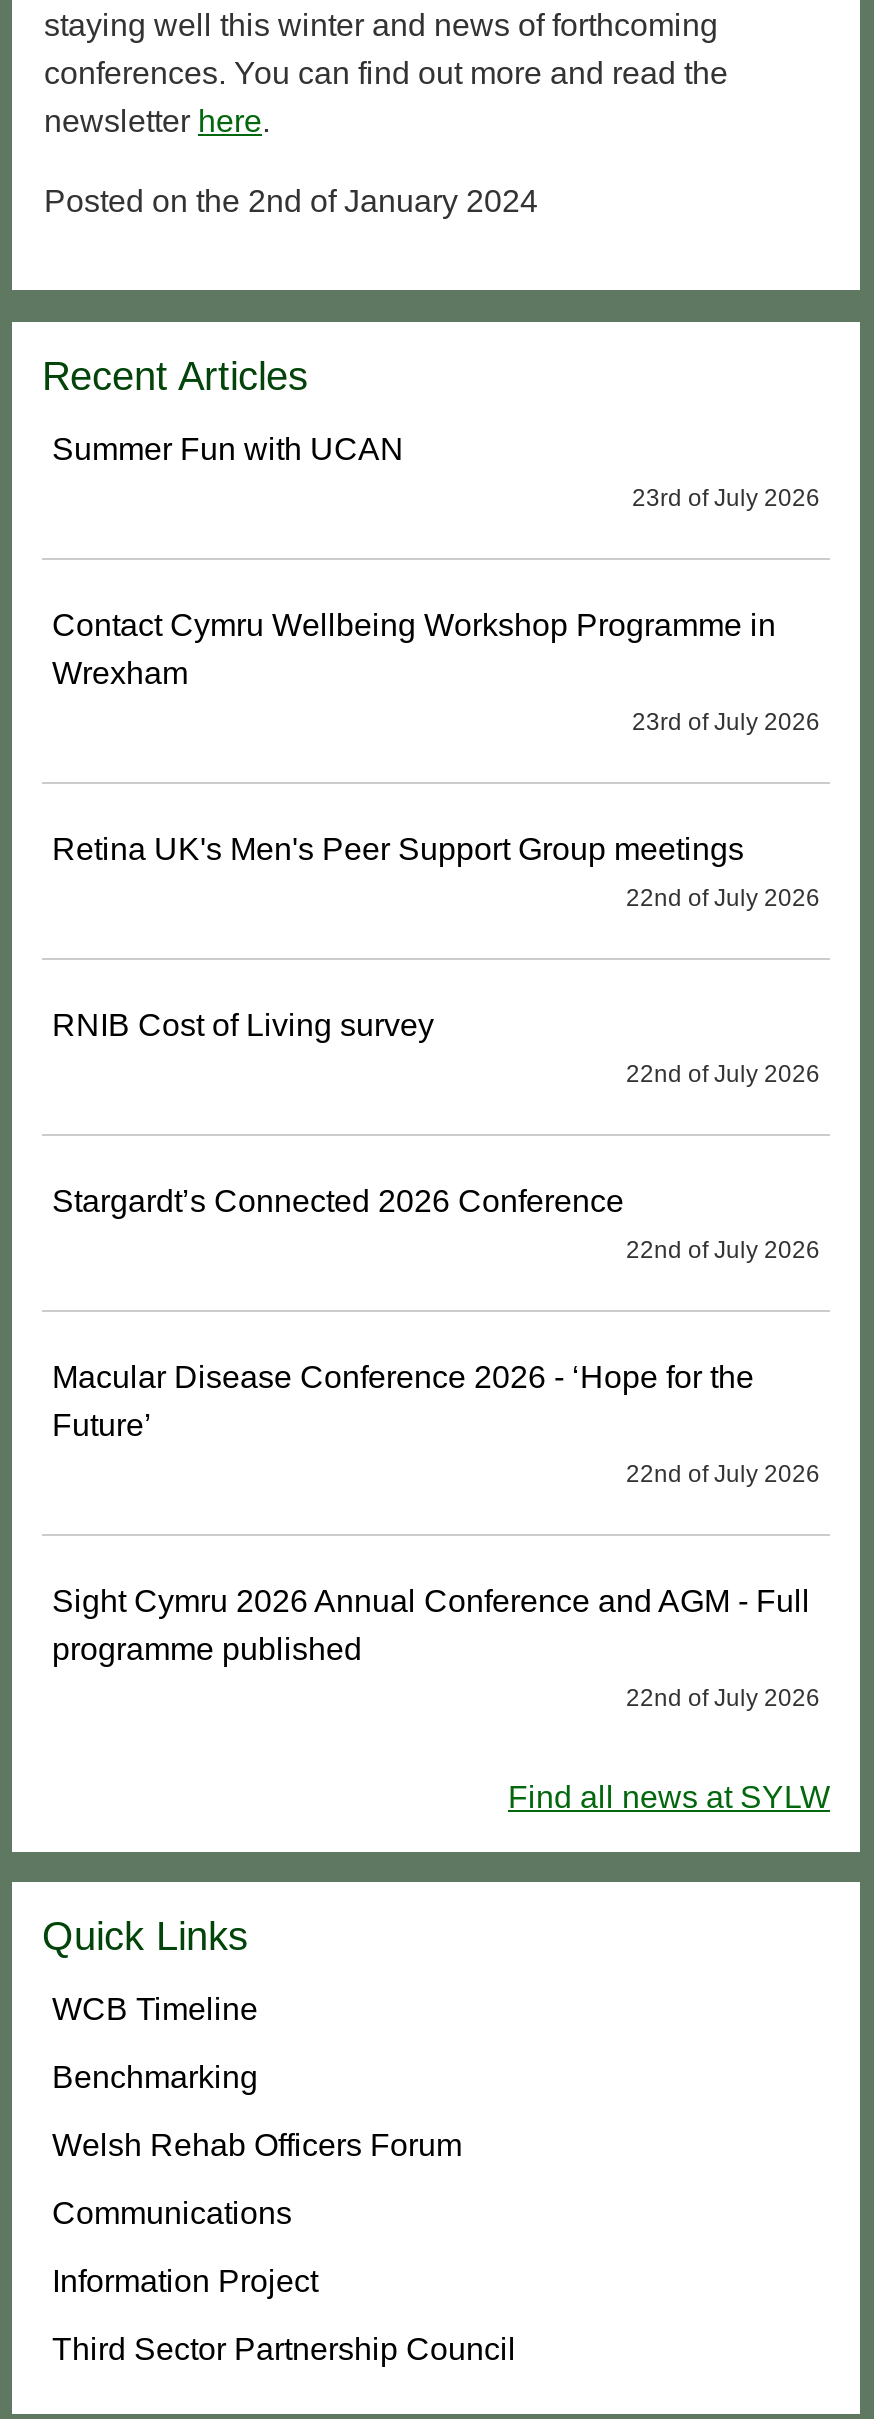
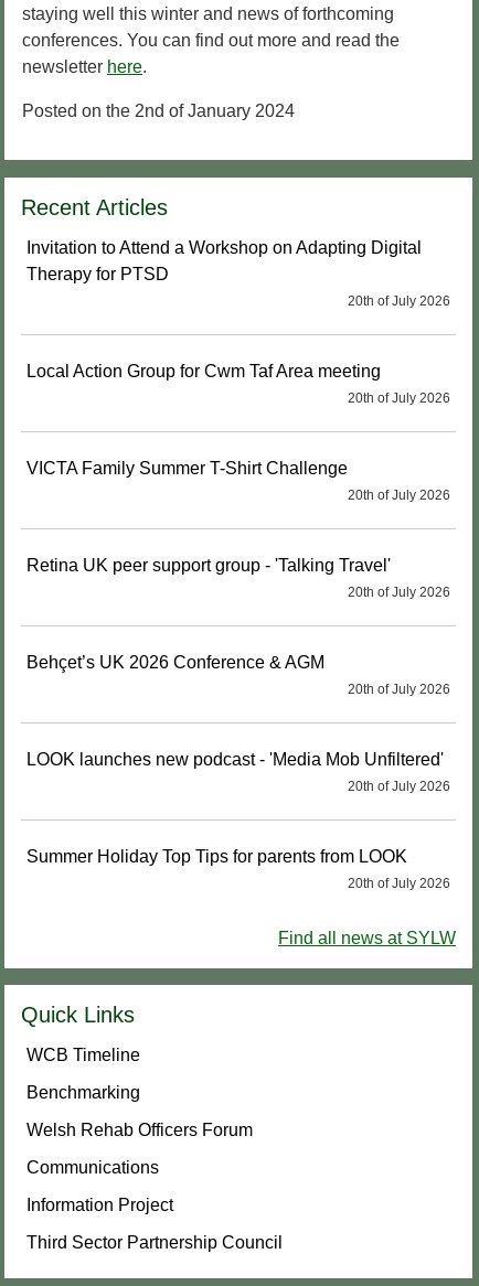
- Summer Fun with UCAN
+ Invitation to Attend a Workshop on Adapting Digital
+ Therapy for PTSD

- 23rd of July 2026
+ 20th of July 2026

- Contact Cymru Wellbeing Workshop Programme in
- Wrexham
+ Local Action Group for Cwm Taf Area meeting

- 23rd of July 2026
+ 20th of July 2026

- Retina UK's Men's Peer Support Group meetings
+ VICTA Family Summer T-Shirt Challenge

- 22nd of July 2026
+ 20th of July 2026

- RNIB Cost of Living survey
+ Retina UK peer support group - 'Talking Travel'

- 22nd of July 2026
+ 20th of July 2026

- Stargardt’s Connected 2026 Conference
+ Behçet’s UK 2026 Conference & AGM

- 22nd of July 2026
+ 20th of July 2026

- Macular Disease Conference 2026 - ‘Hope for the
- Future’
+ LOOK launches new podcast - 'Media Mob Unfiltered'

- 22nd of July 2026
+ 20th of July 2026

- Sight Cymru 2026 Annual Conference and AGM - Full
- programme published
+ Summer Holiday Top Tips for parents from LOOK

- 22nd of July 2026
+ 20th of July 2026
